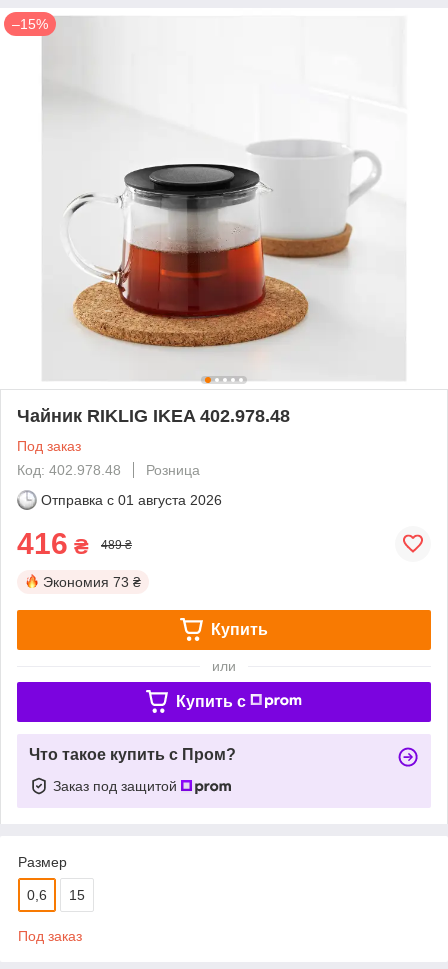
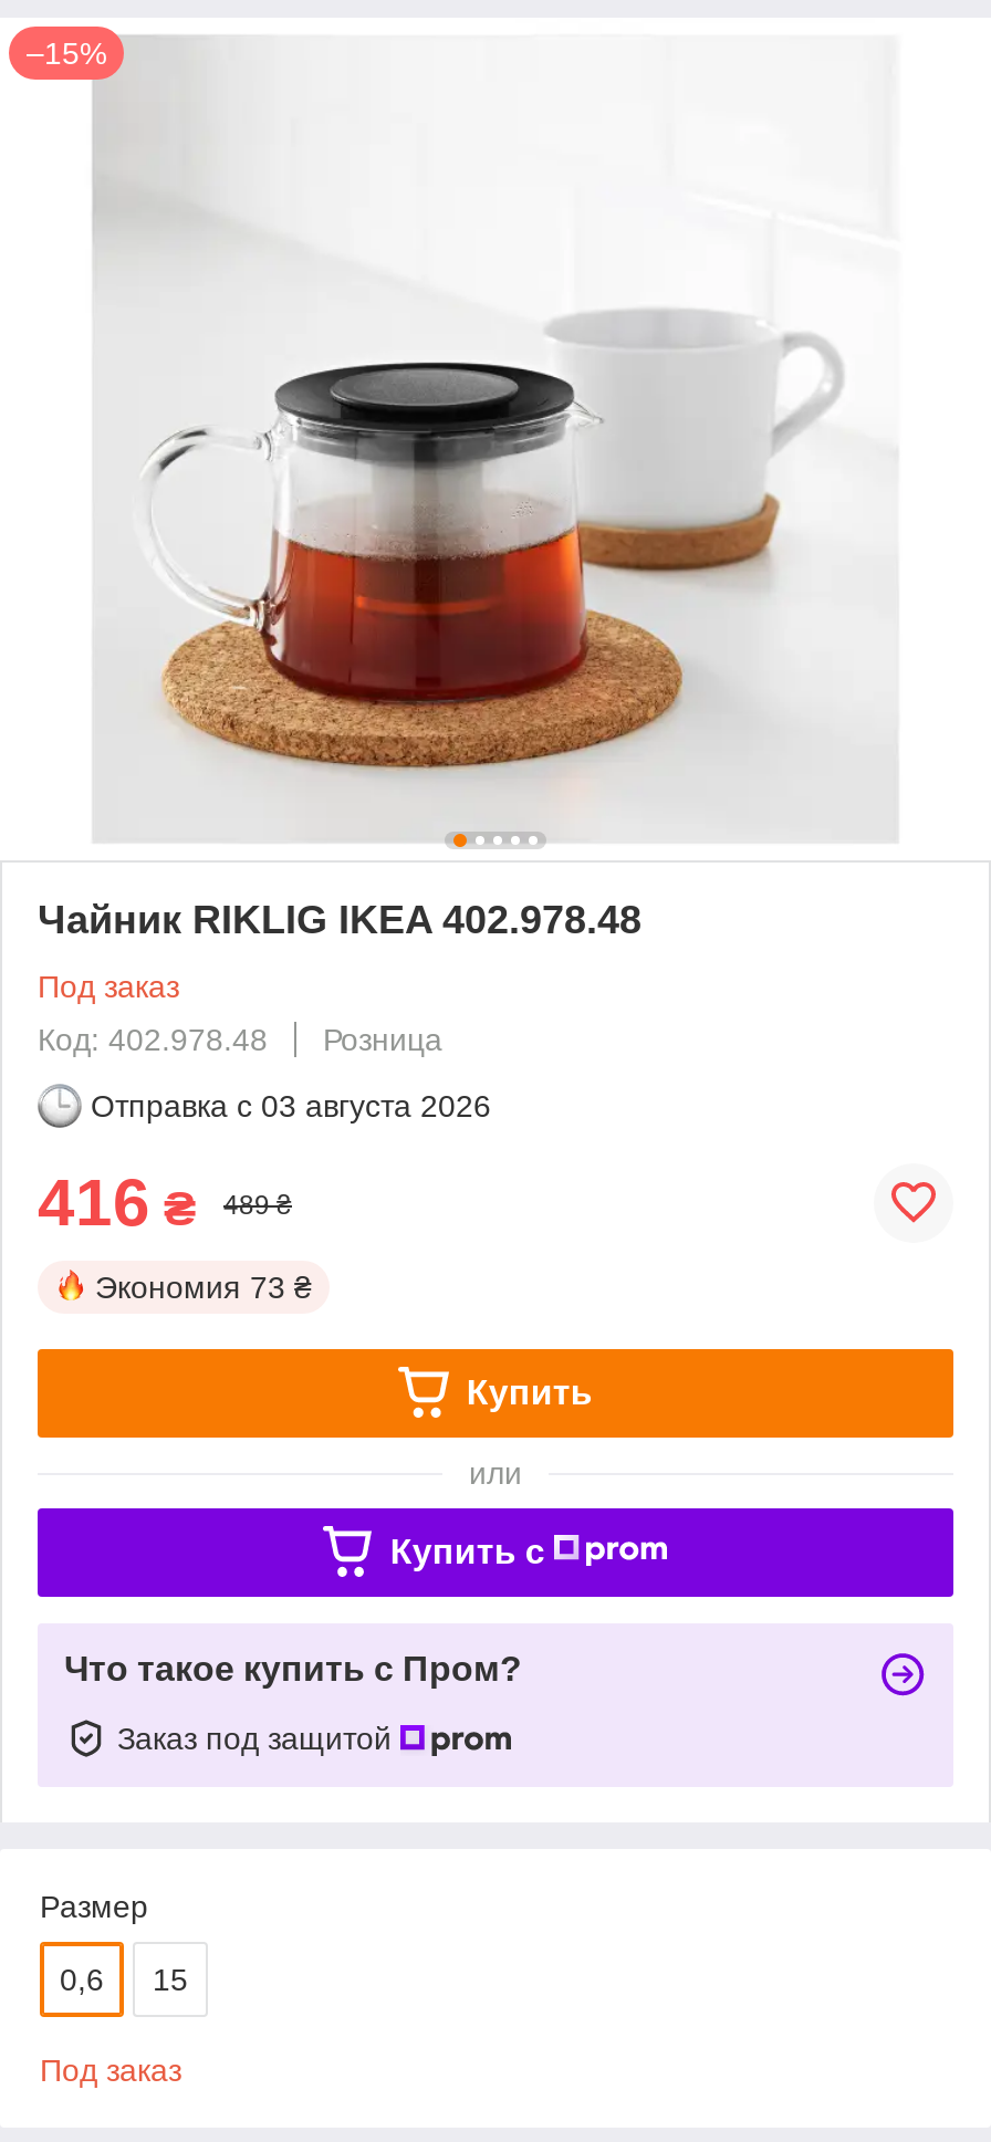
- Отправка с 01 августа 2026
+ Отправка с 03 августа 2026
